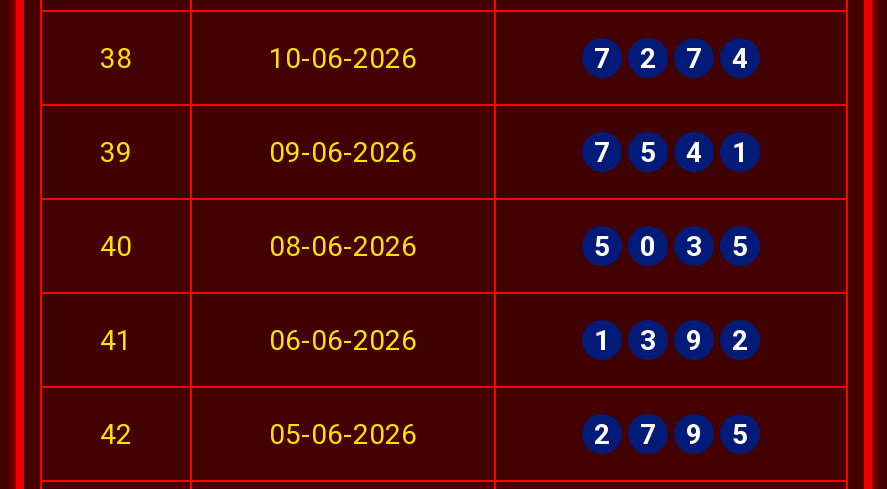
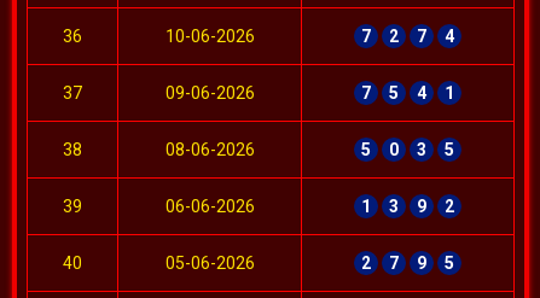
- 38
+ 36

- 39
+ 37

- 40
+ 38

- 41
+ 39

- 42
+ 40
